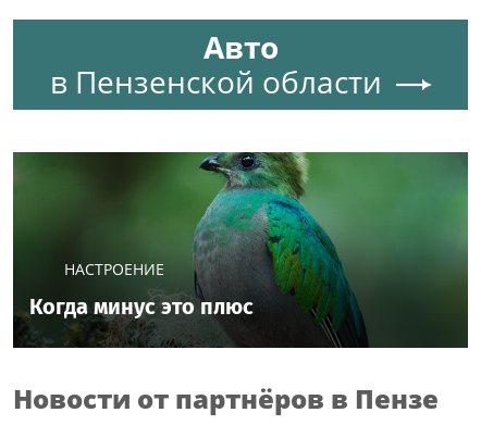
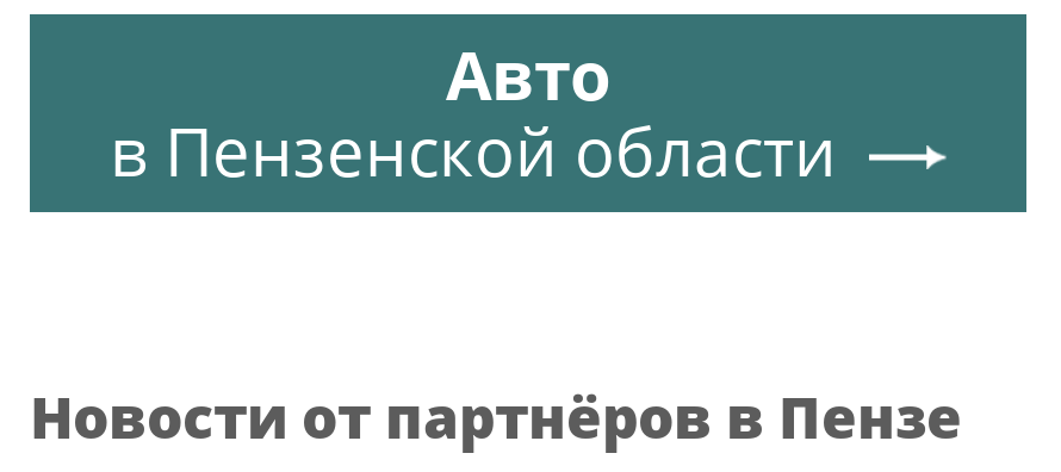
- [image]
- НАСТРОЕНИЕ
- Когда минус это плюс
